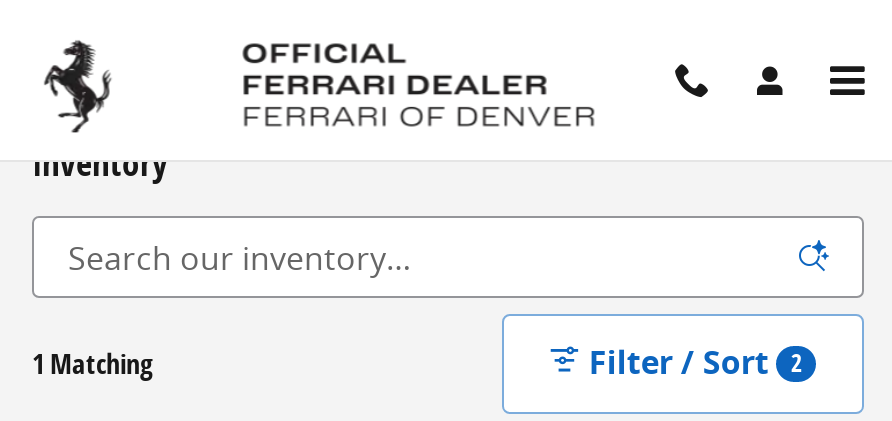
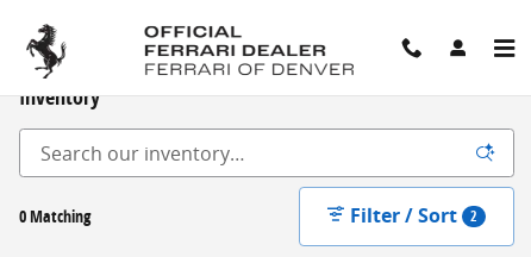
- 1 Matching
+ 0 Matching
